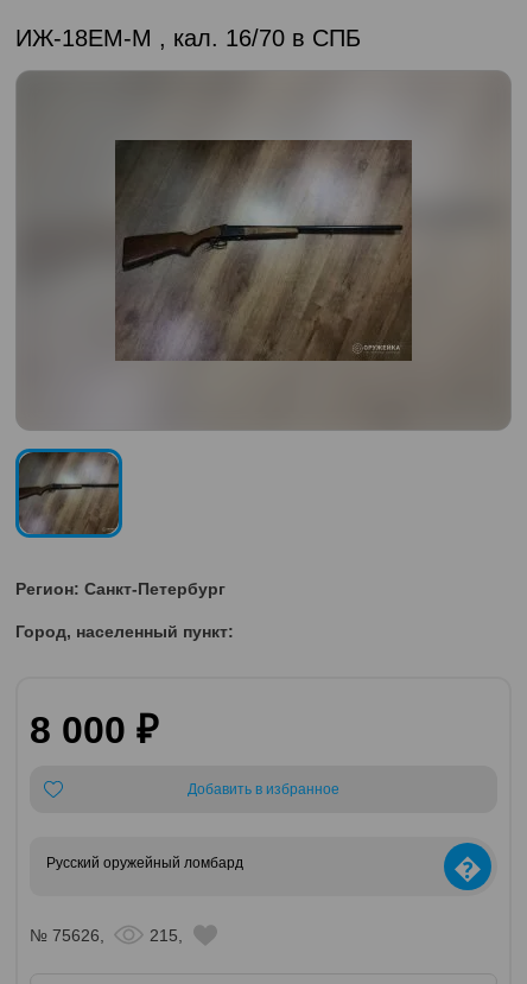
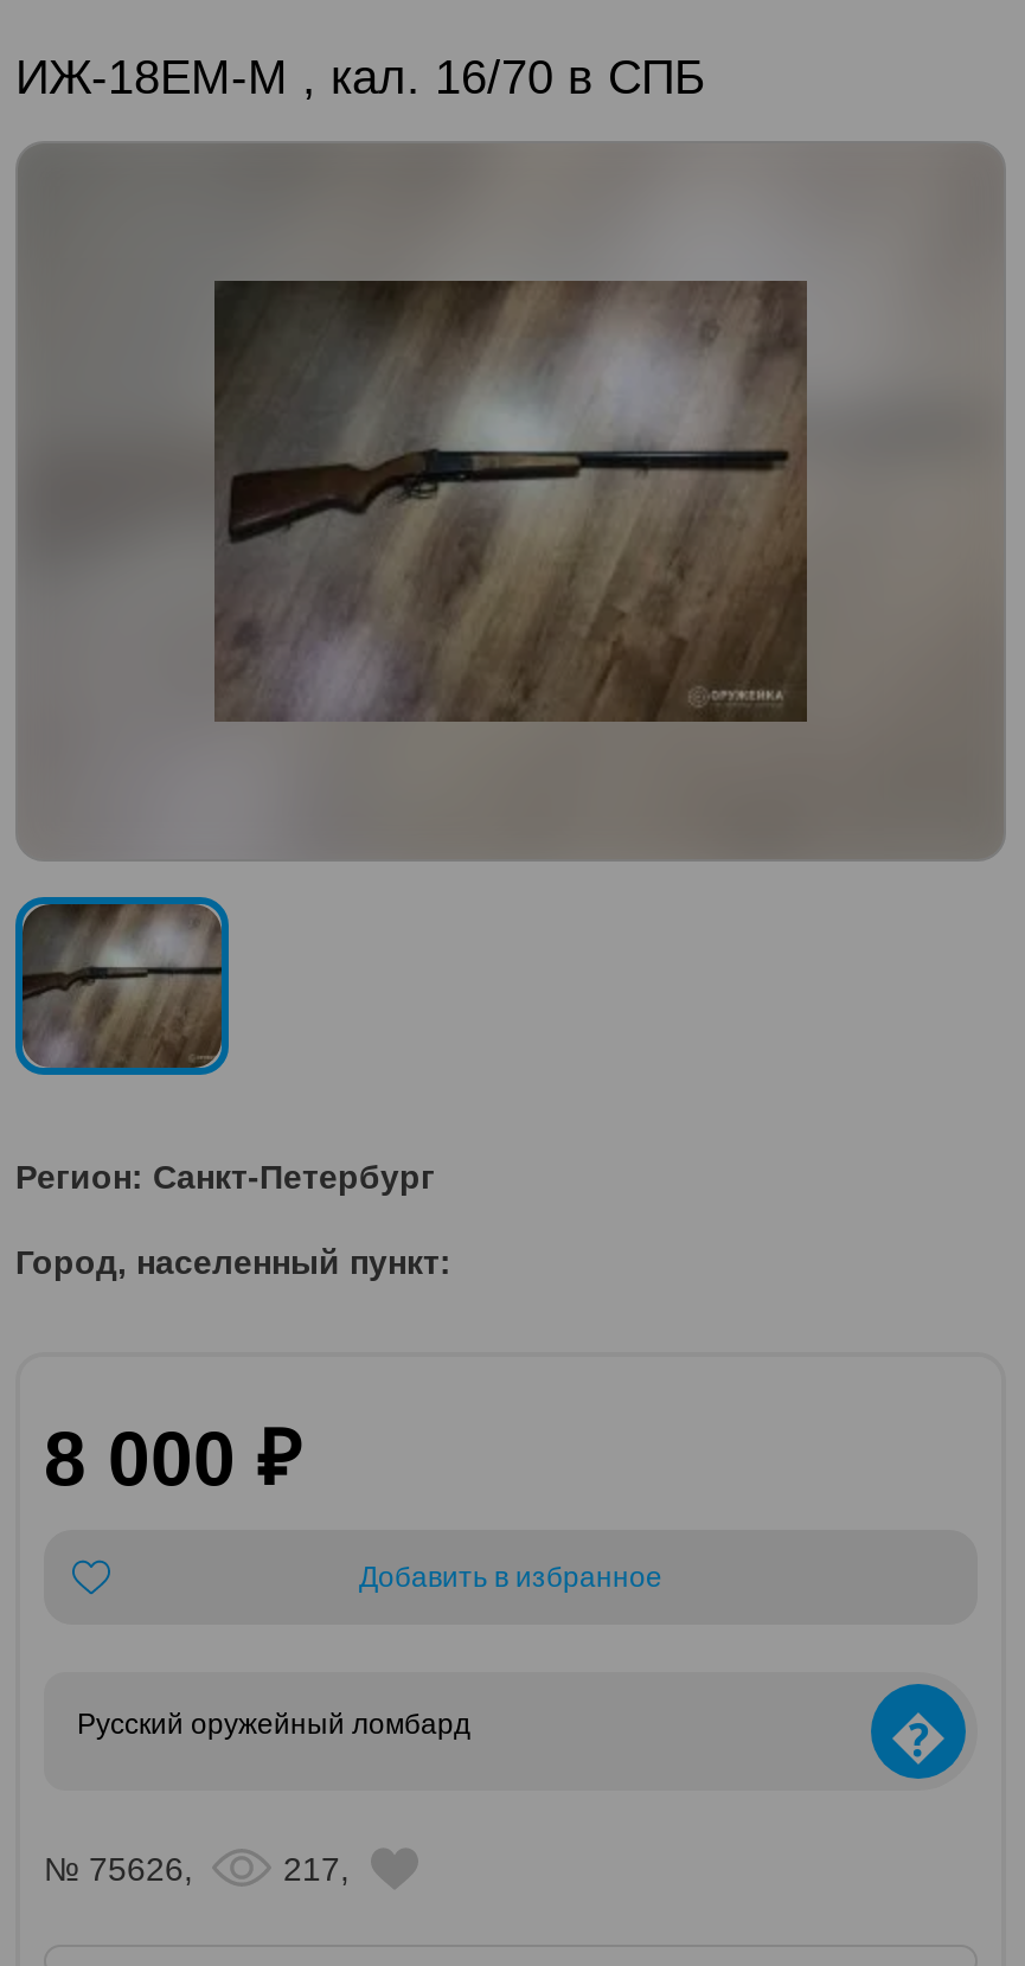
- 215,
+ 217,
